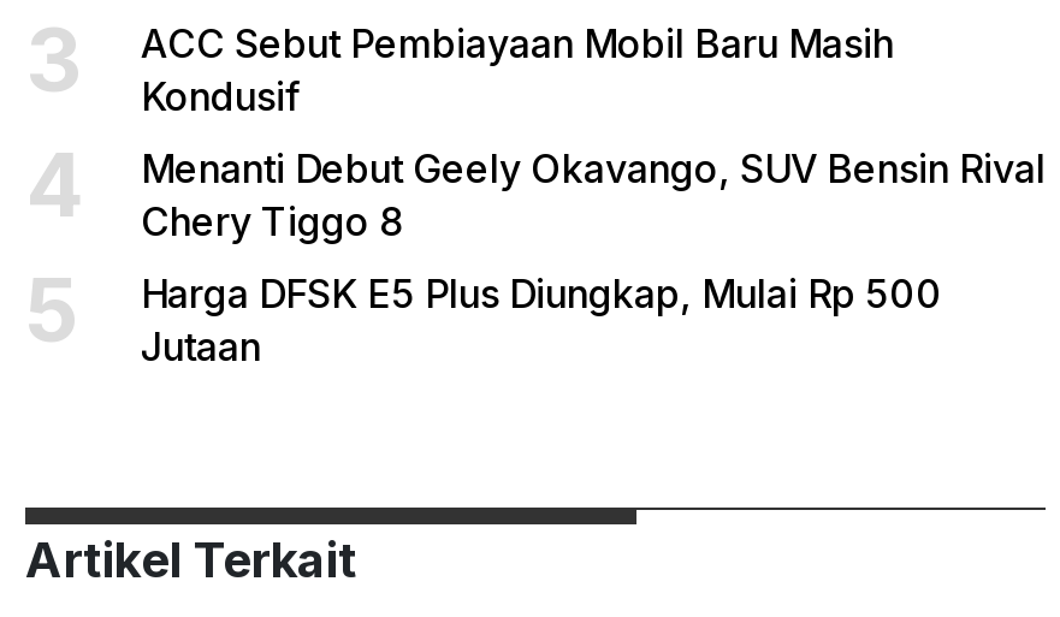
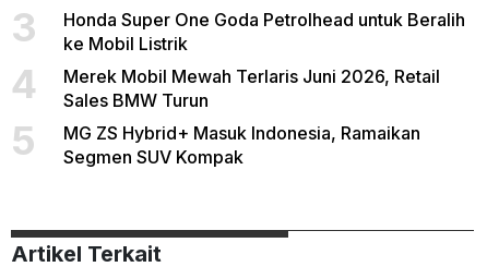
- ACC Sebut Pembiayaan Mobil Baru Masih
- Kondusif
+ Honda Super One Goda Petrolhead untuk Beralih
+ ke Mobil Listrik

- Menanti Debut Geely Okavango, SUV Bensin Rival
- Chery Tiggo 8
+ Merek Mobil Mewah Terlaris Juni 2026, Retail
+ Sales BMW Turun

- Harga DFSK E5 Plus Diungkap, Mulai Rp 500
- Jutaan
+ MG ZS Hybrid+ Masuk Indonesia, Ramaikan
+ Segmen SUV Kompak
